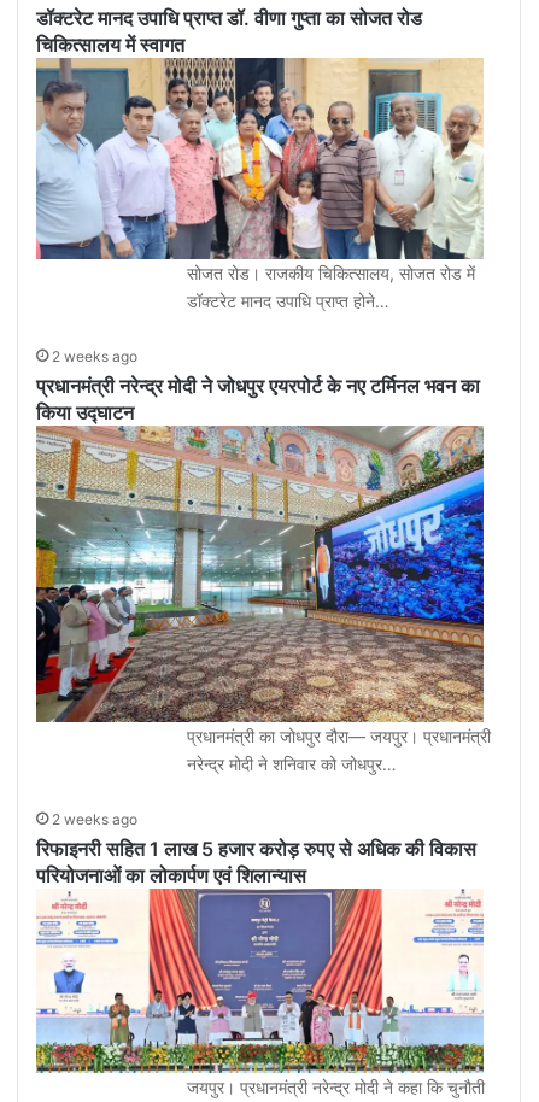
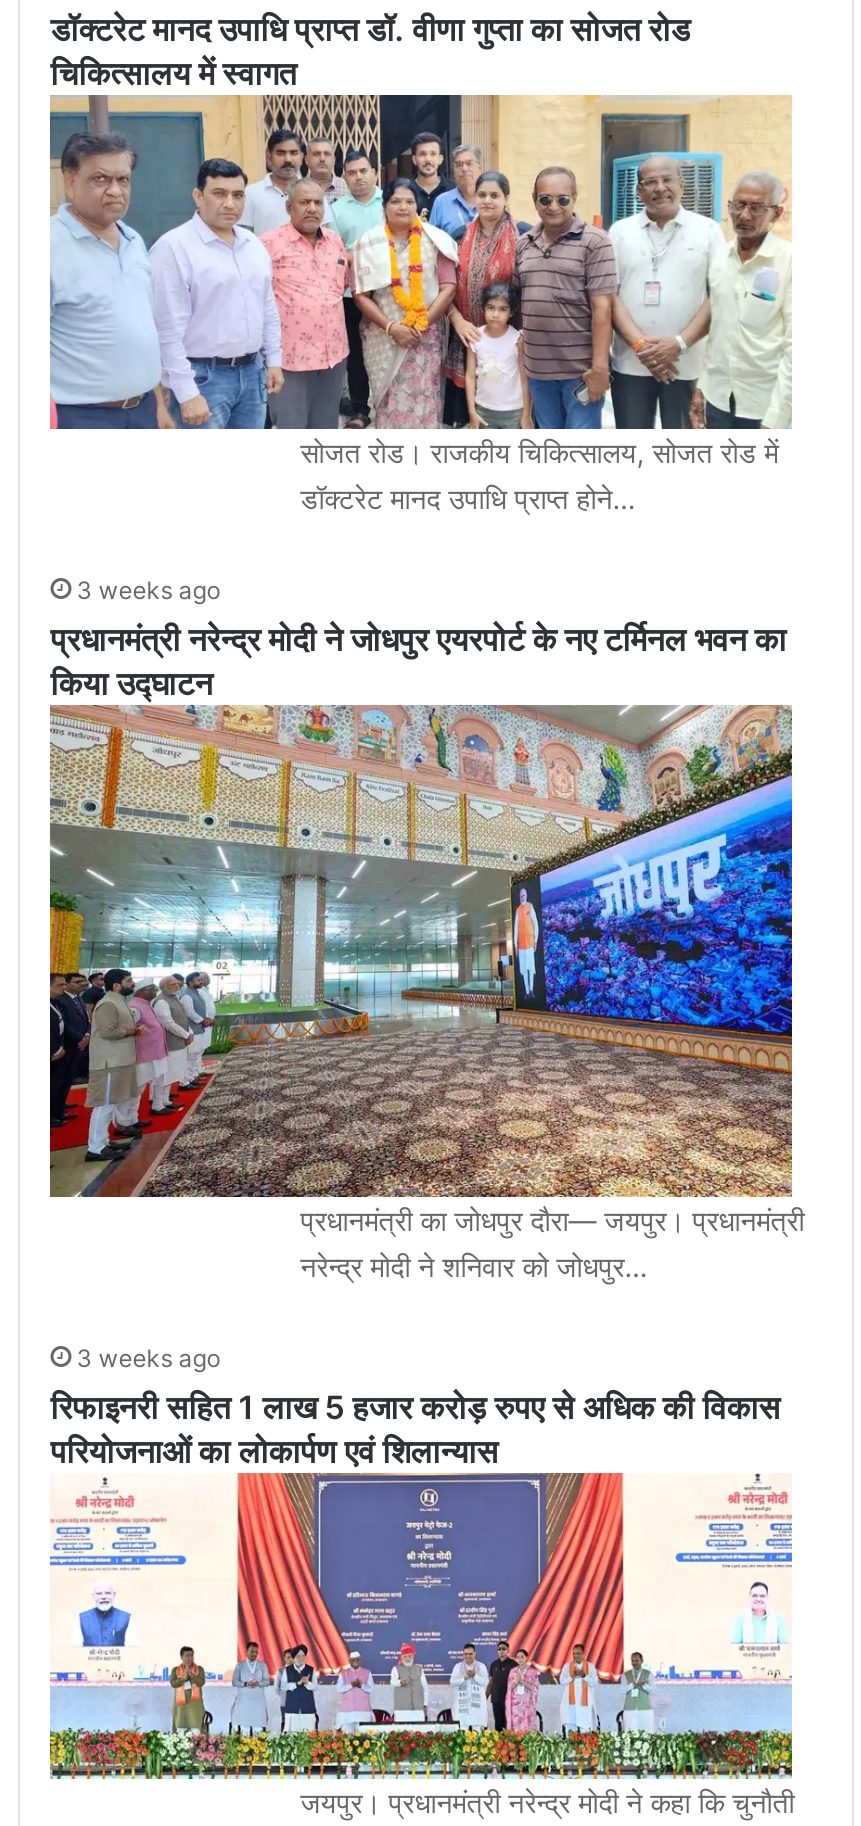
- 2 weeks ago
+ 3 weeks ago

- 2 weeks ago
+ 3 weeks ago
